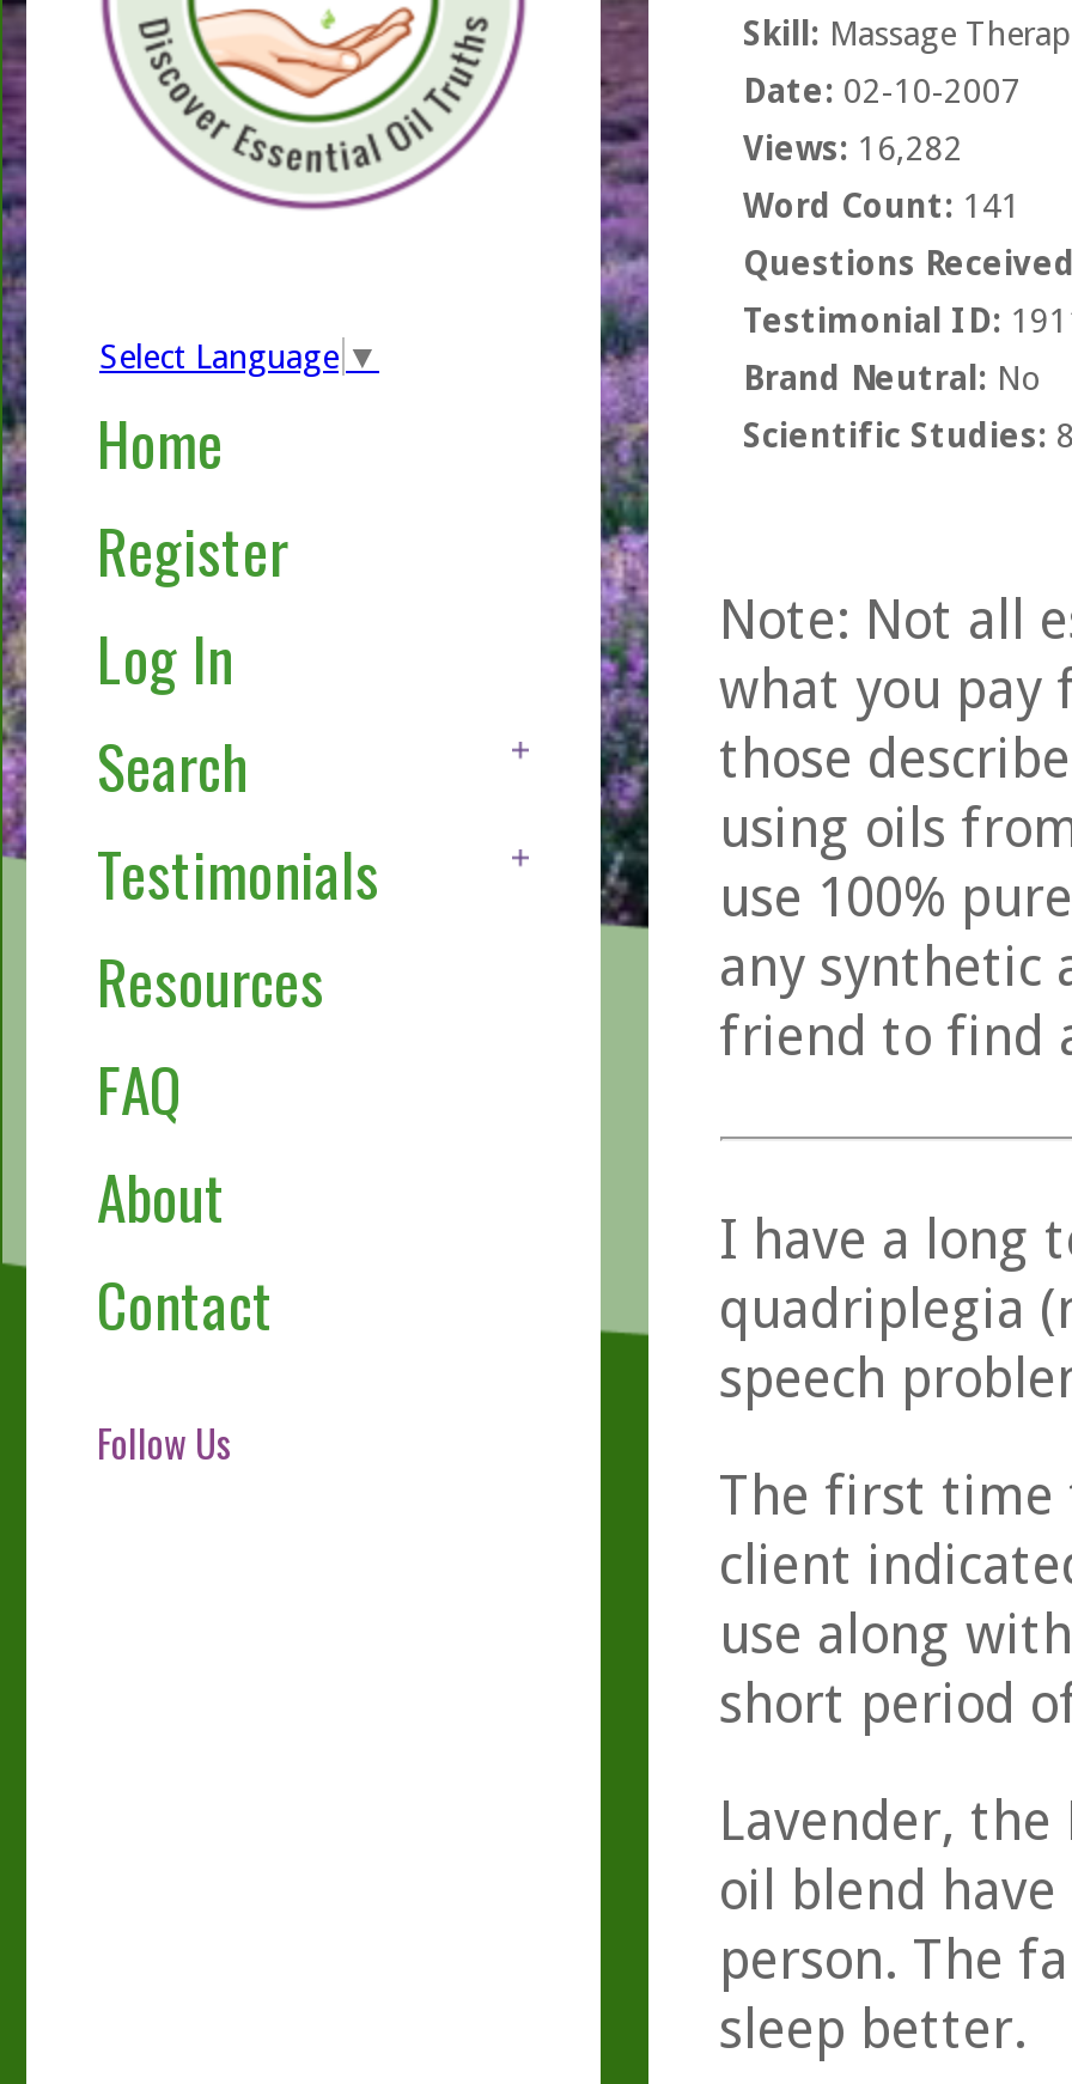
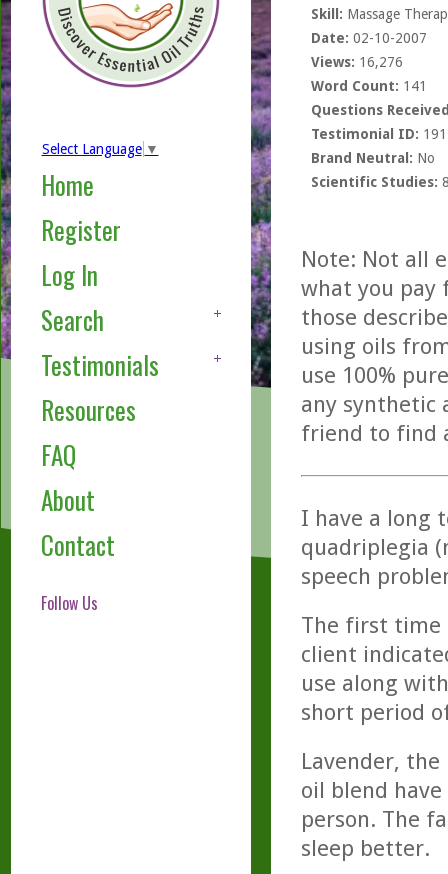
- Views: 16,282
+ Views: 16,276
